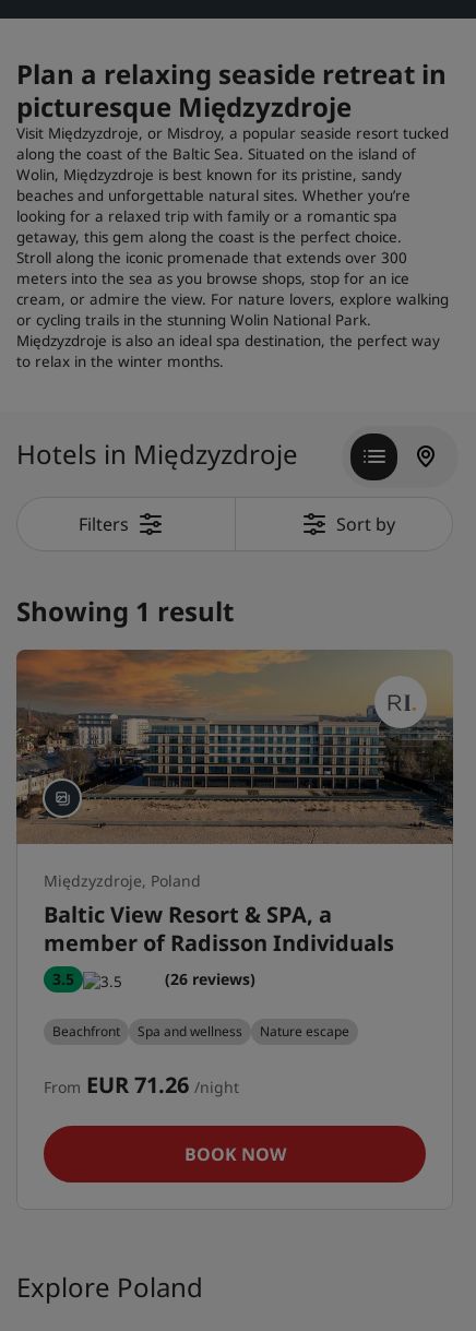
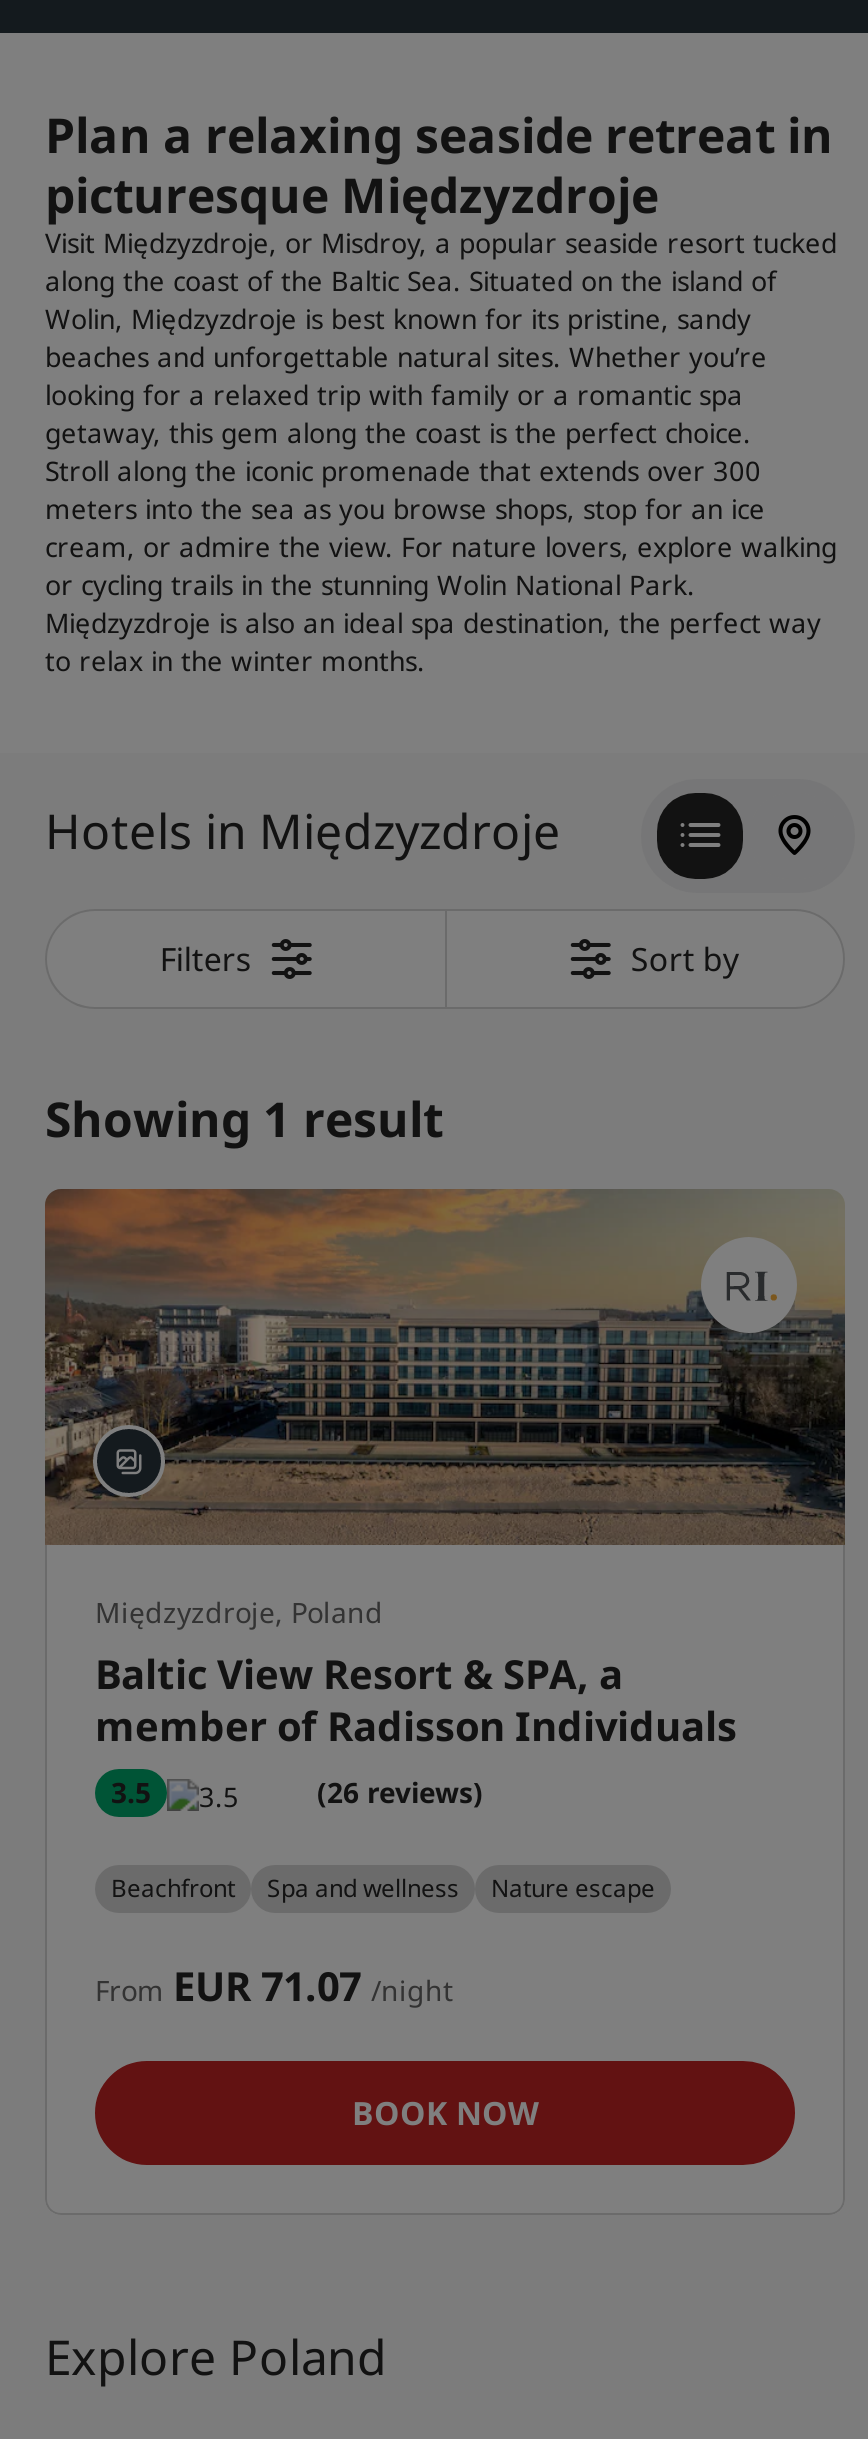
- From EUR 71.26 /night
+ From EUR 71.07 /night
